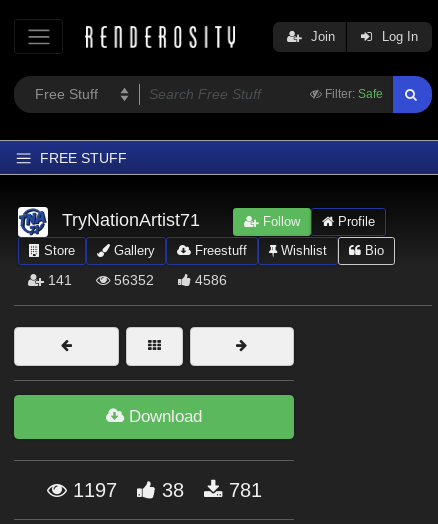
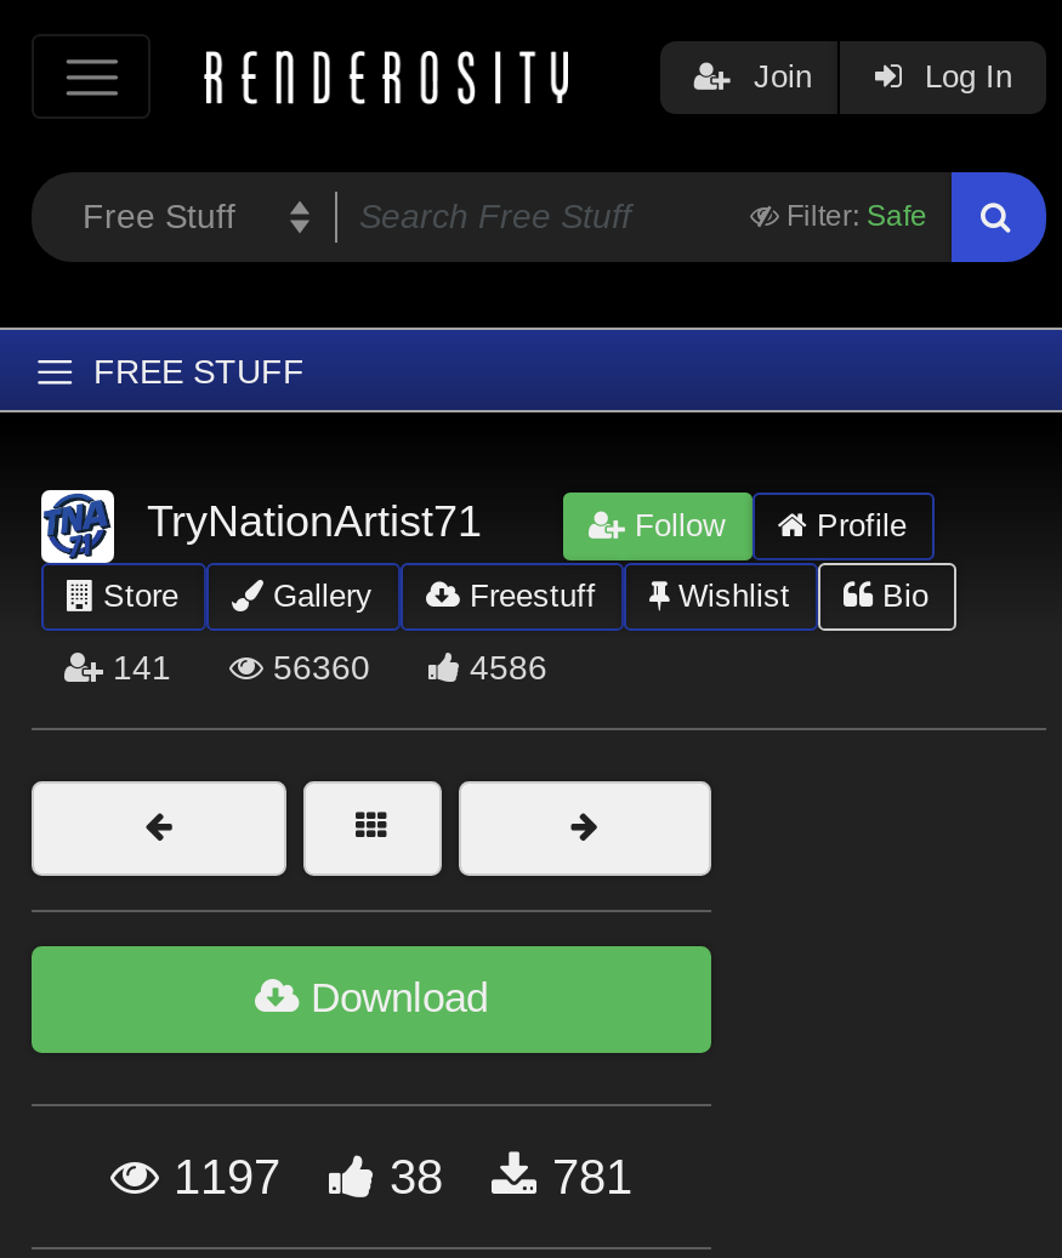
- 56352
+ 56360
